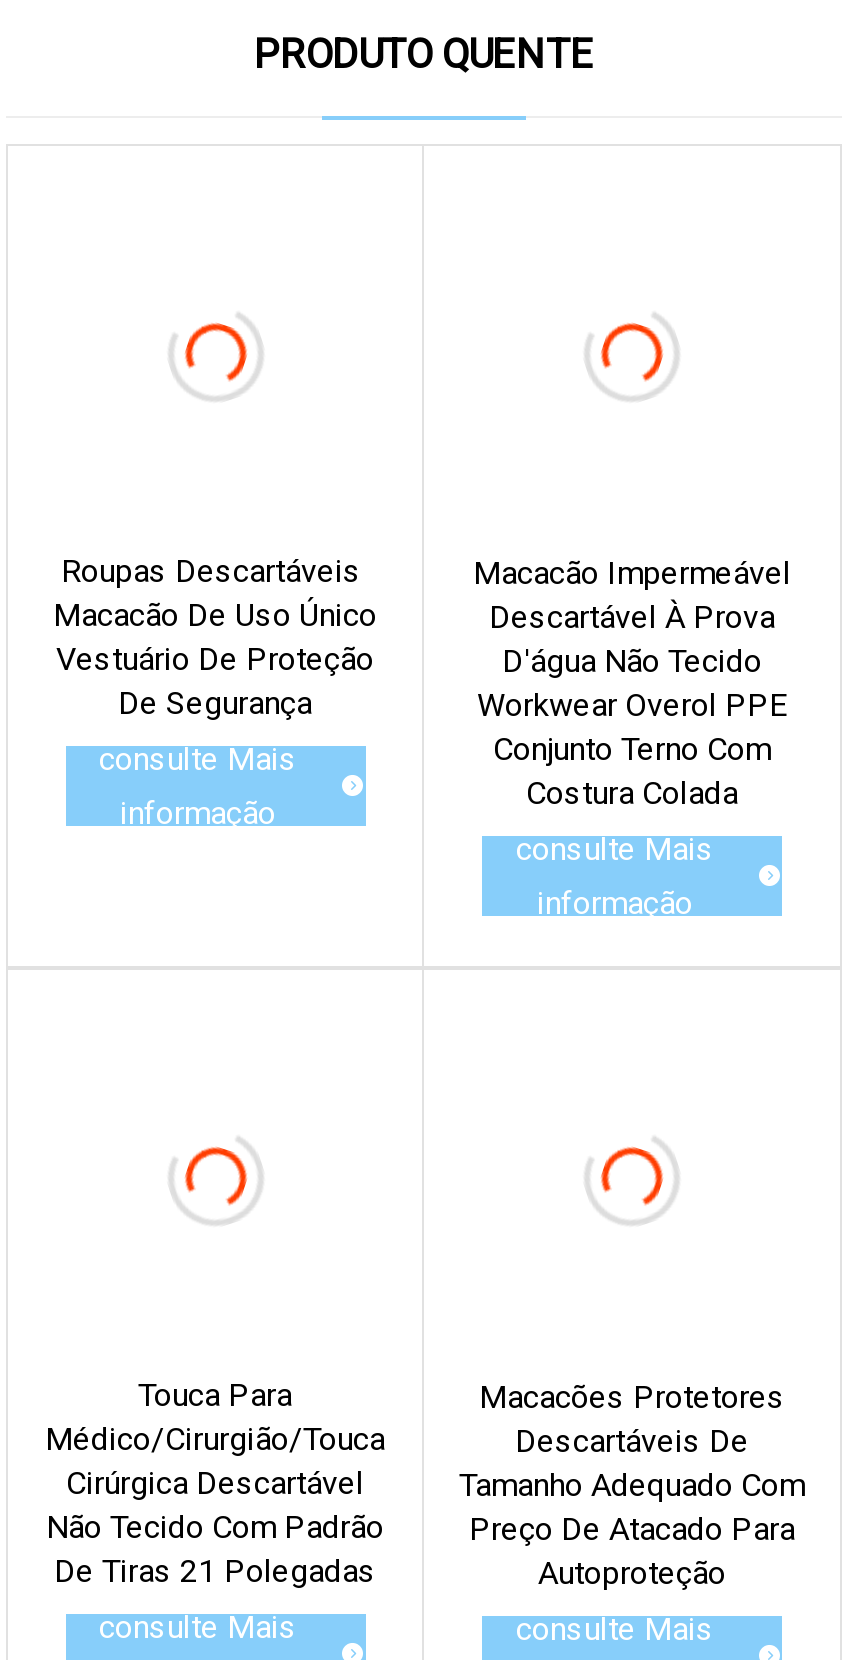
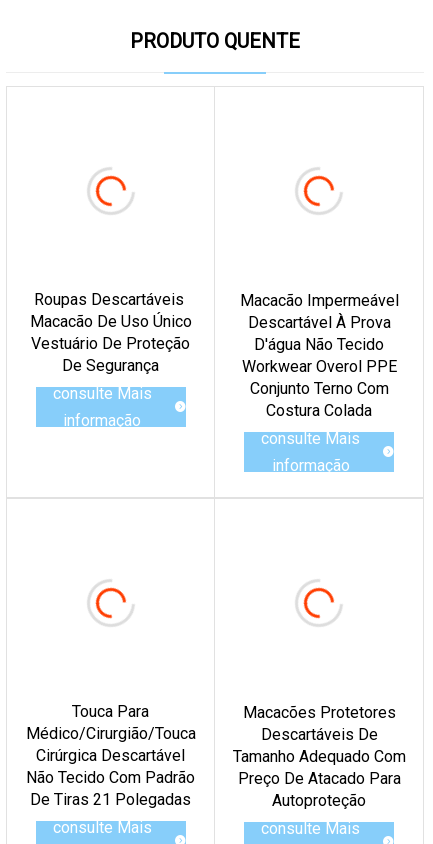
- [image]
+ [image]

- [image]
+ [image]

- [image]
+ [image]

- [image]
+ [image]
